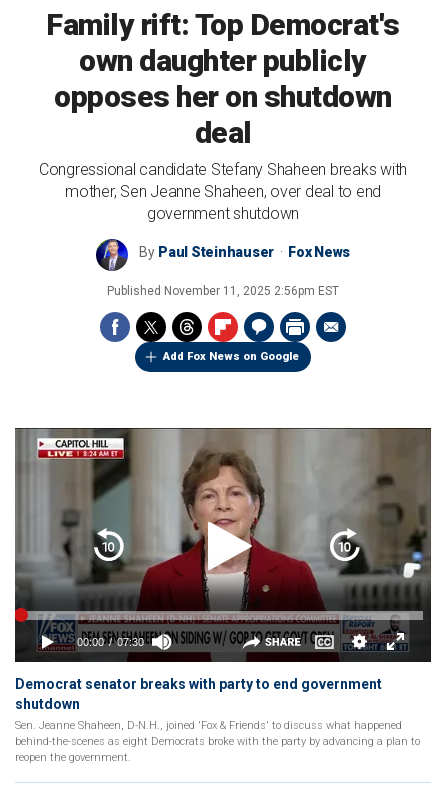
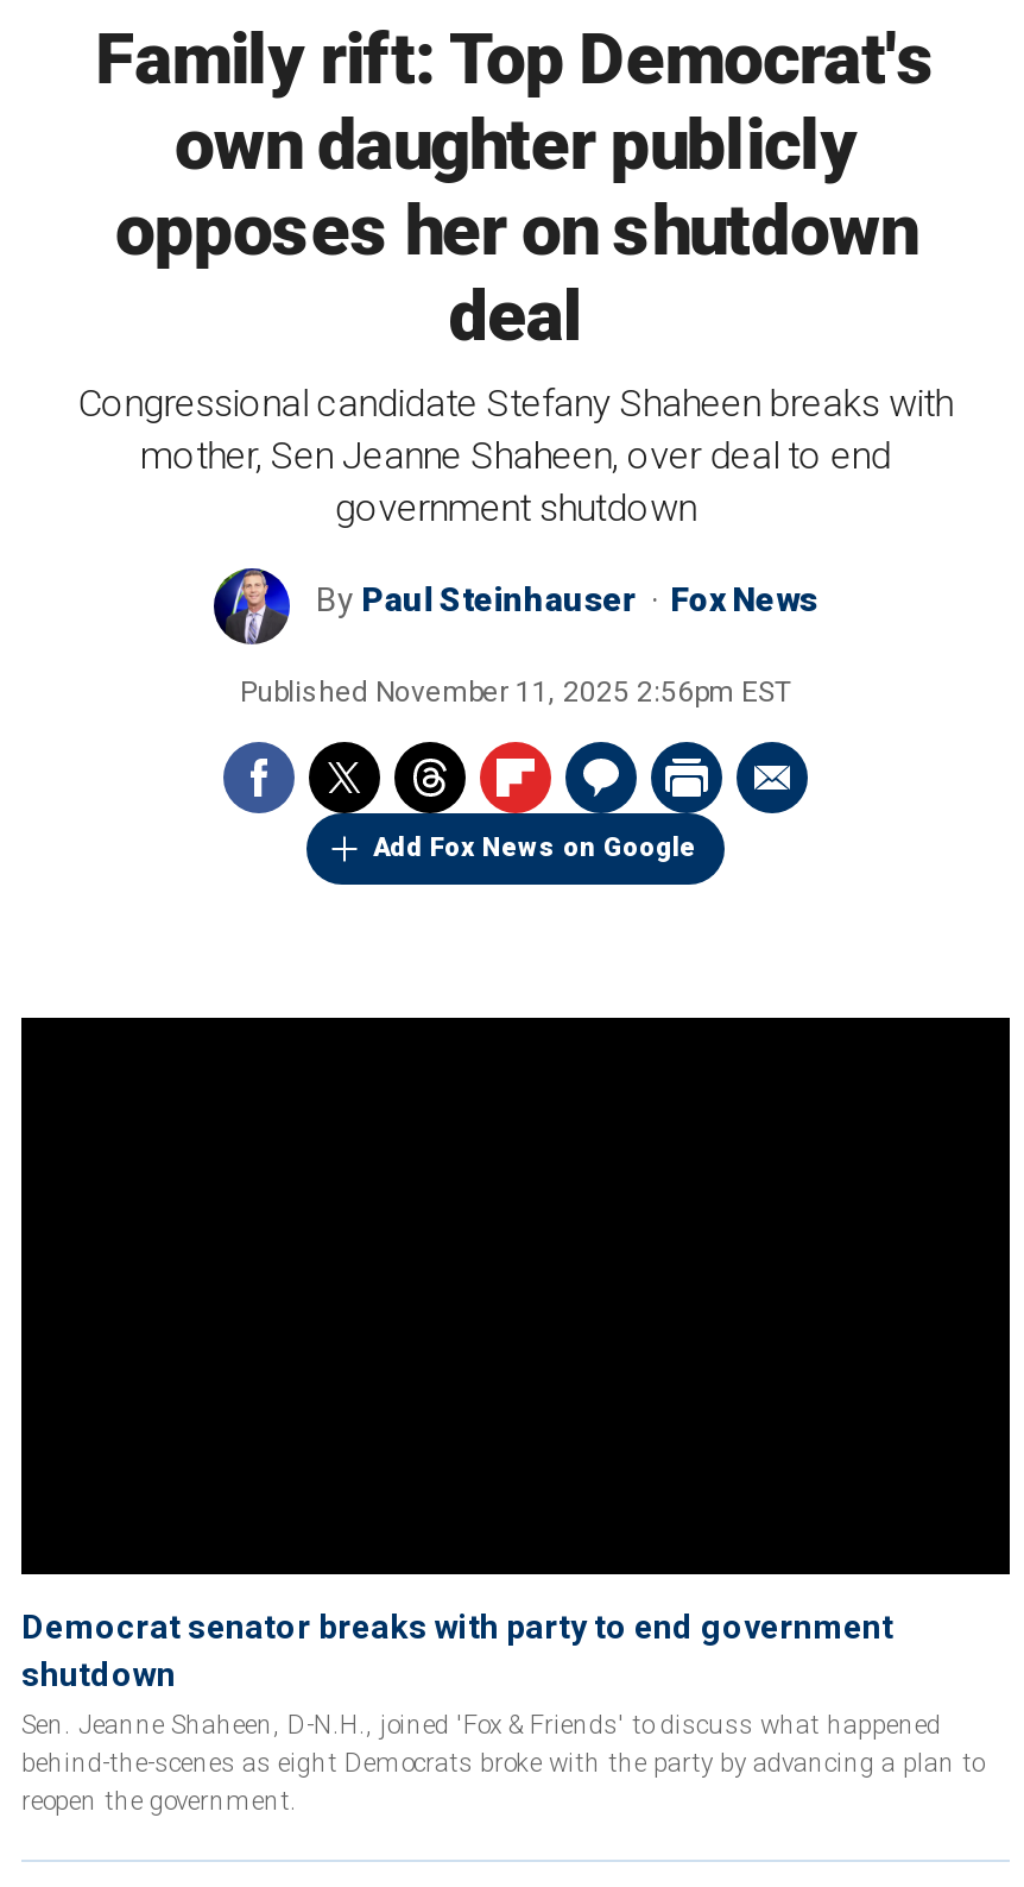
- [image]
